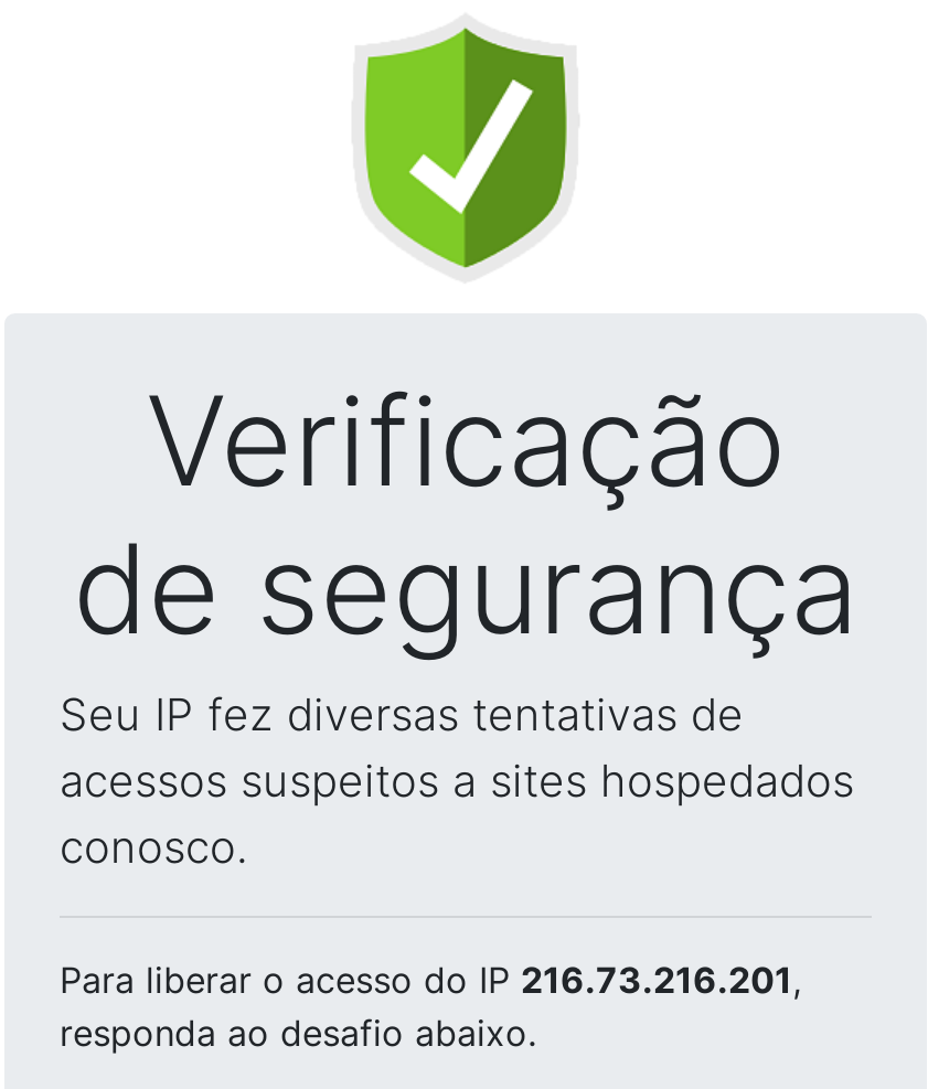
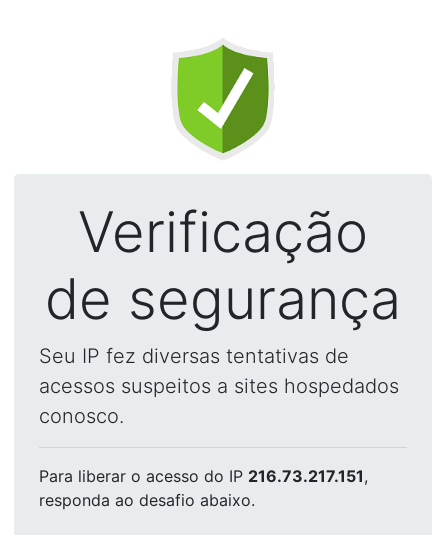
- Para liberar o acesso do IP 216.73.216.201,
+ Para liberar o acesso do IP 216.73.217.151,
